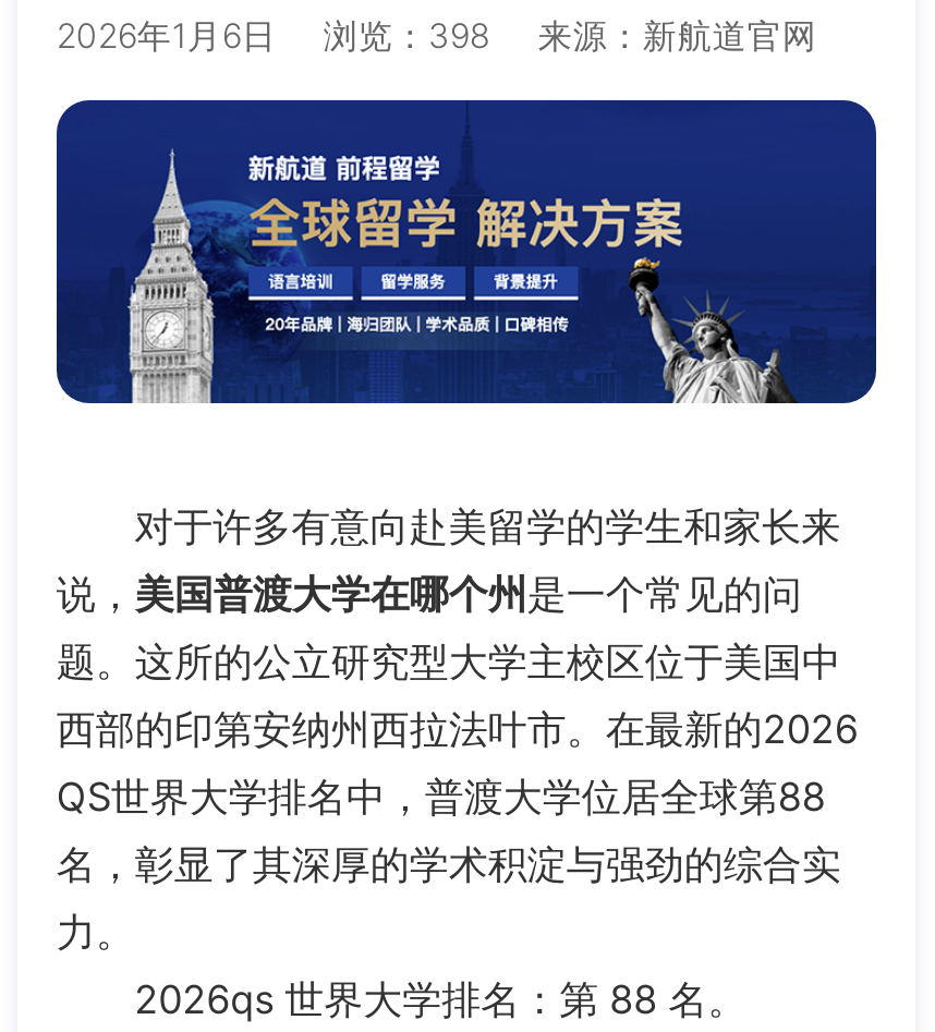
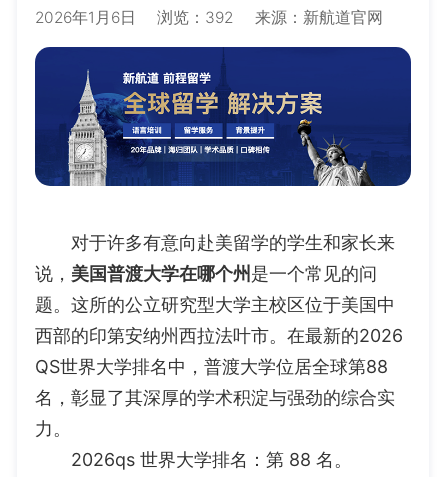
- 2026年1月6日 浏览：398 来源：新航道官网
+ 2026年1月6日 浏览：392 来源：新航道官网
